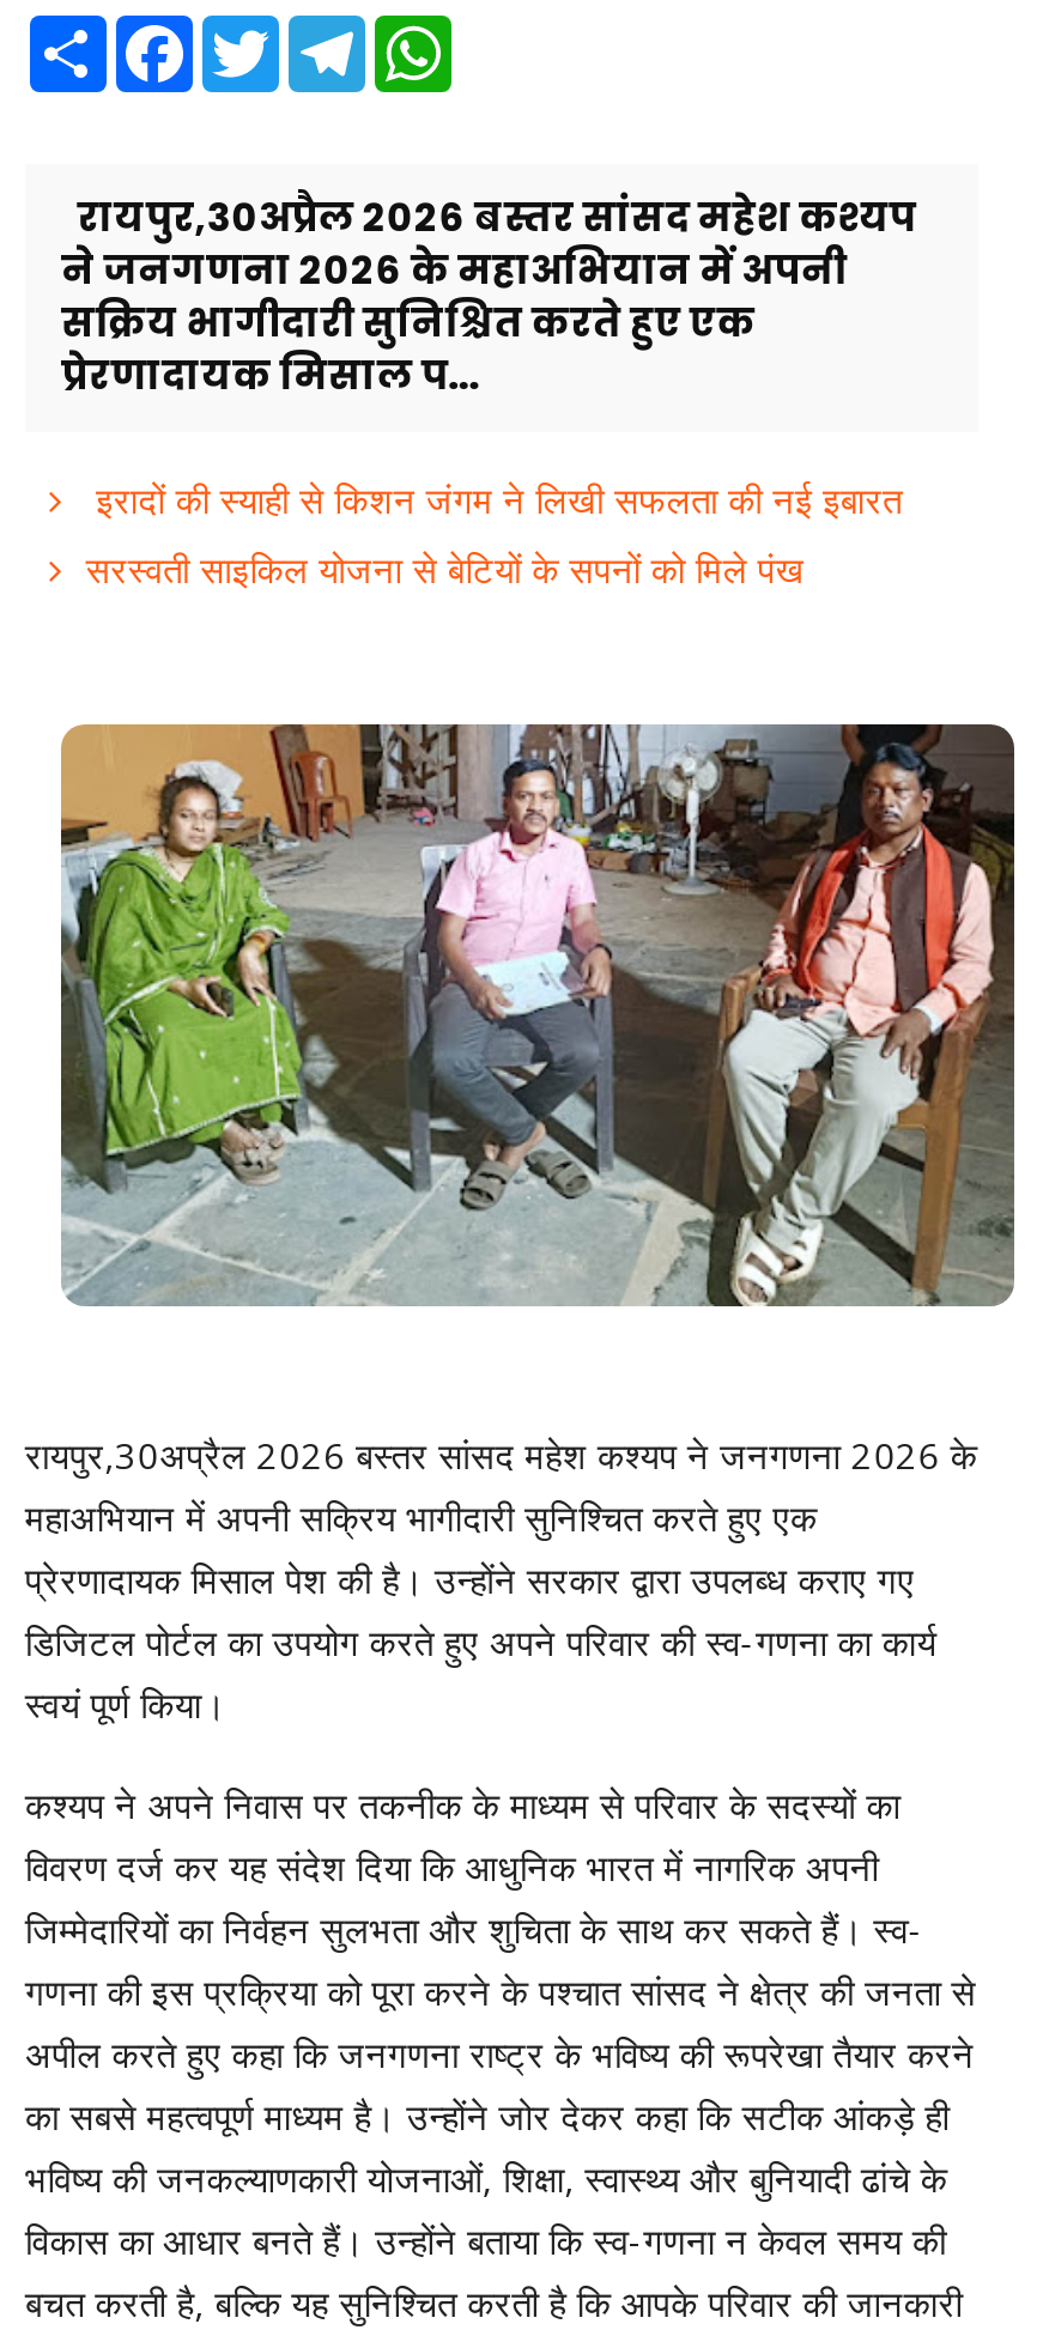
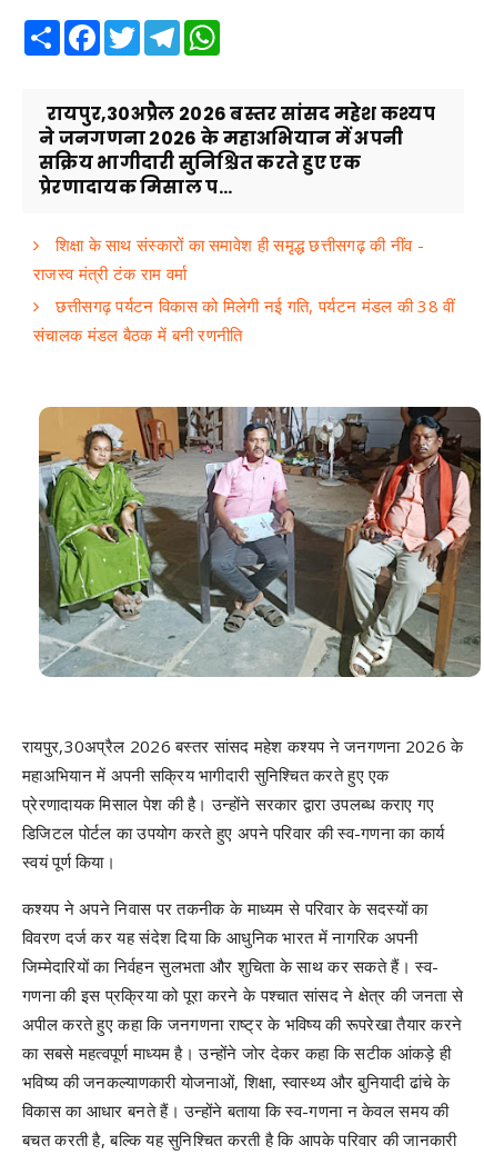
- इरादों की स्याही से किशन जंगम ने लिखी सफलता की नई इबारत
- सरस्वती साइकिल योजना से बेटियों के सपनों को मिले पंख
+ शिक्षा के साथ संस्कारों का समावेश ही समृद्ध छत्तीसगढ़ की नींव -
+ राजस्व मंत्री टंक राम वर्मा
+ छत्तीसगढ़ पर्यटन विकास को मिलेगी नई गति, पर्यटन मंडल की 38 वीं
+ संचालक मंडल बैठक में बनी रणनीति
